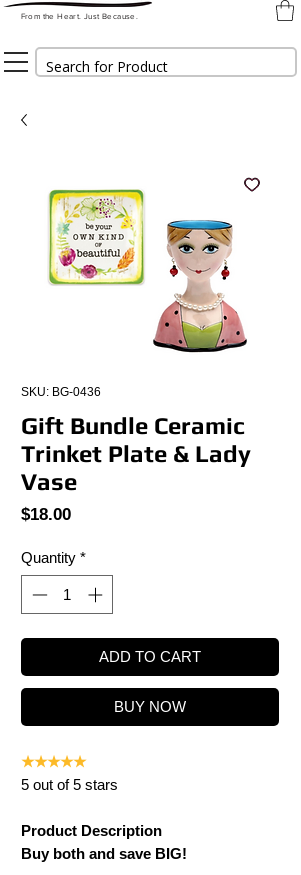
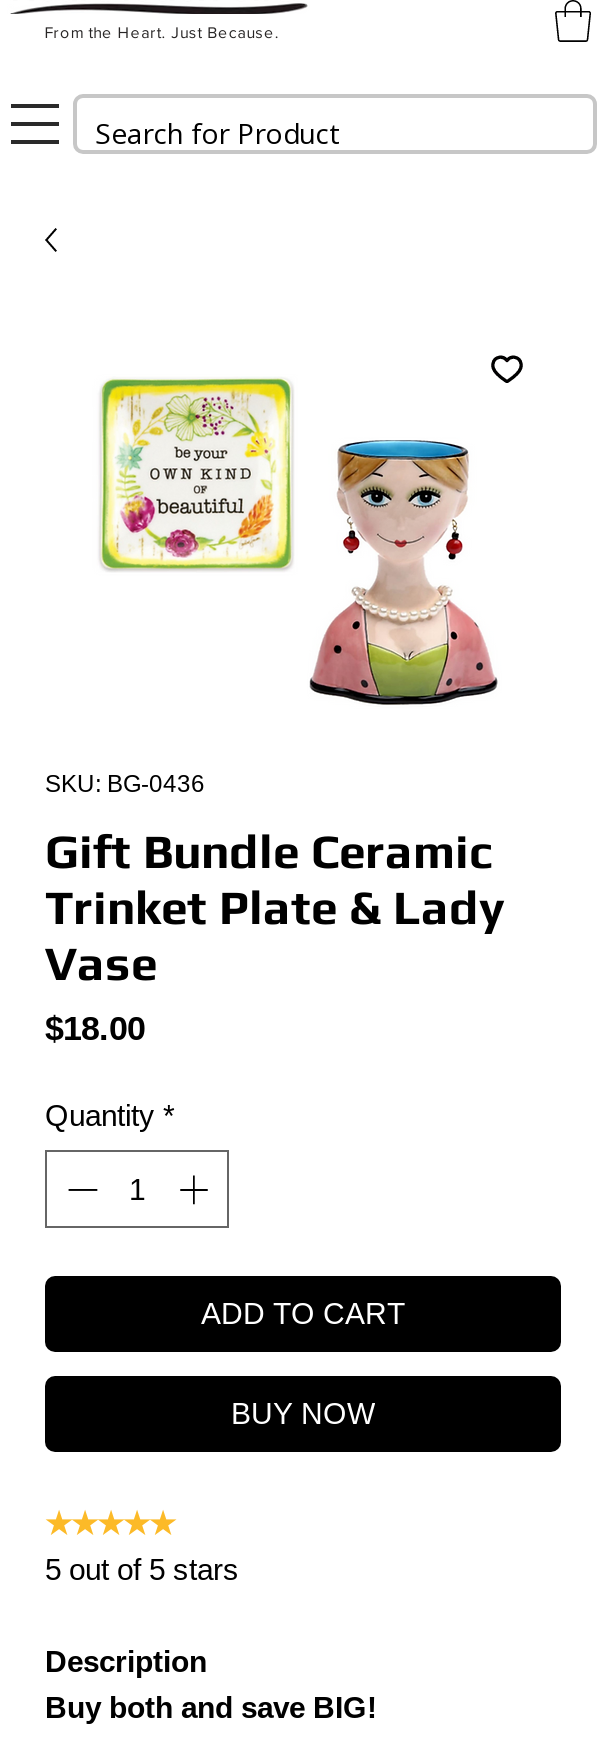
- Product Description
+ Description
